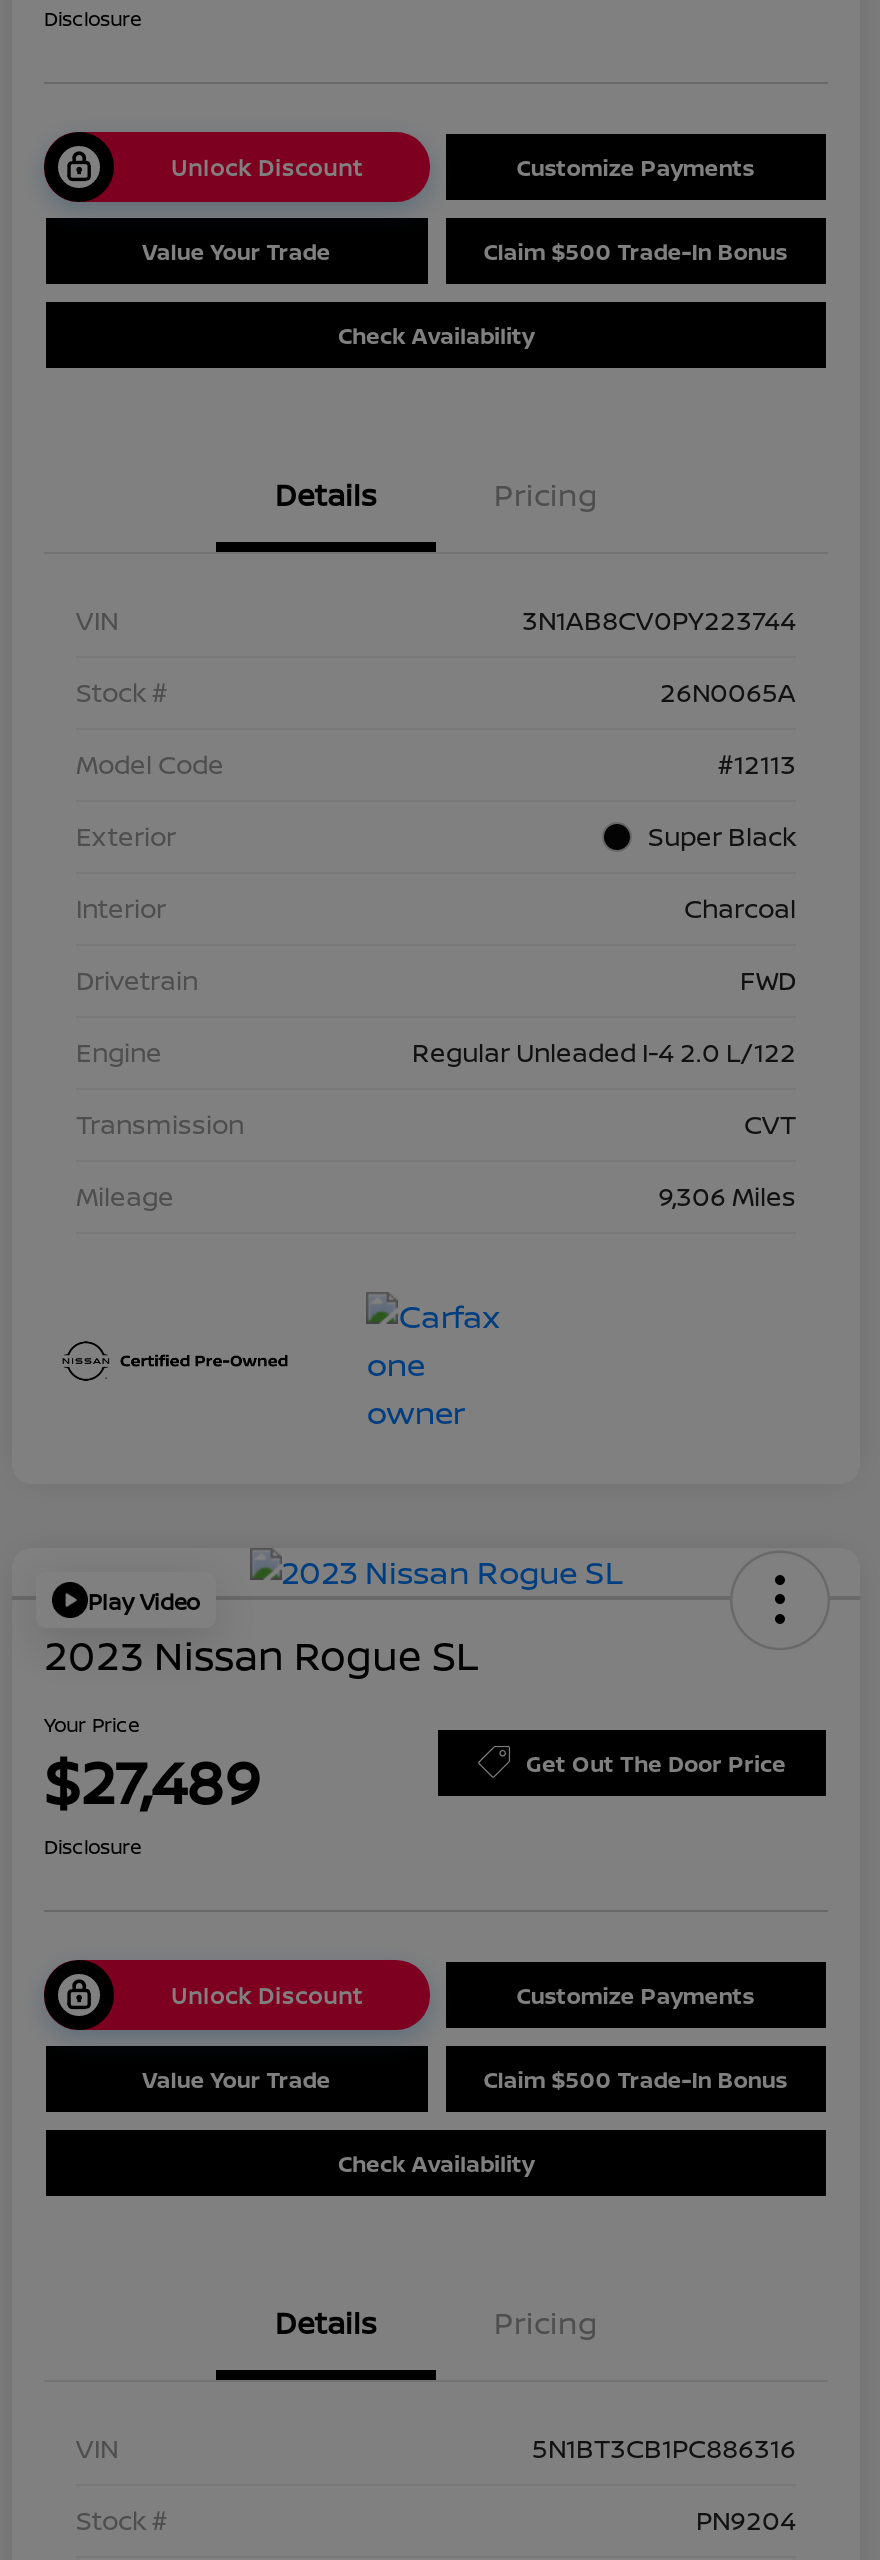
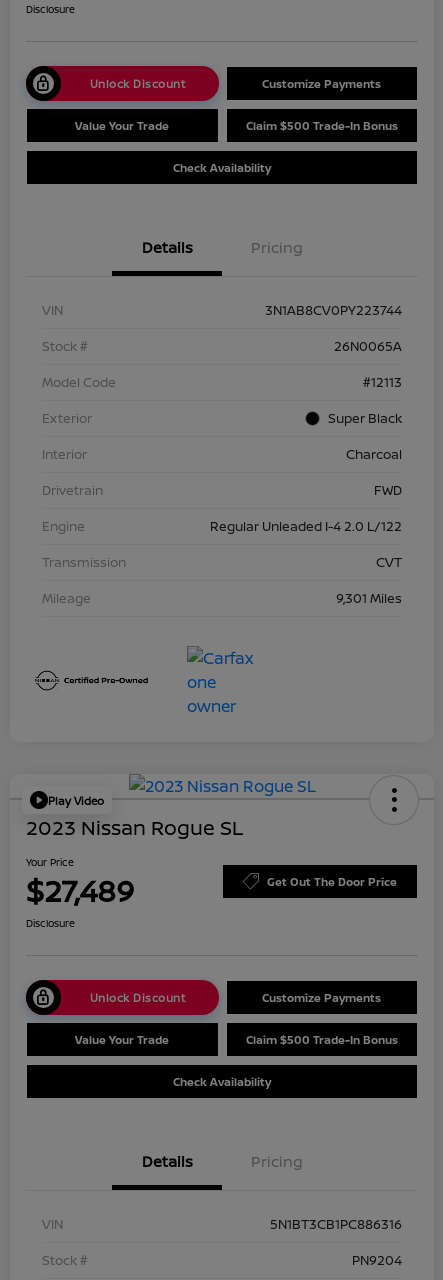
- 9,306 Miles
+ 9,301 Miles
